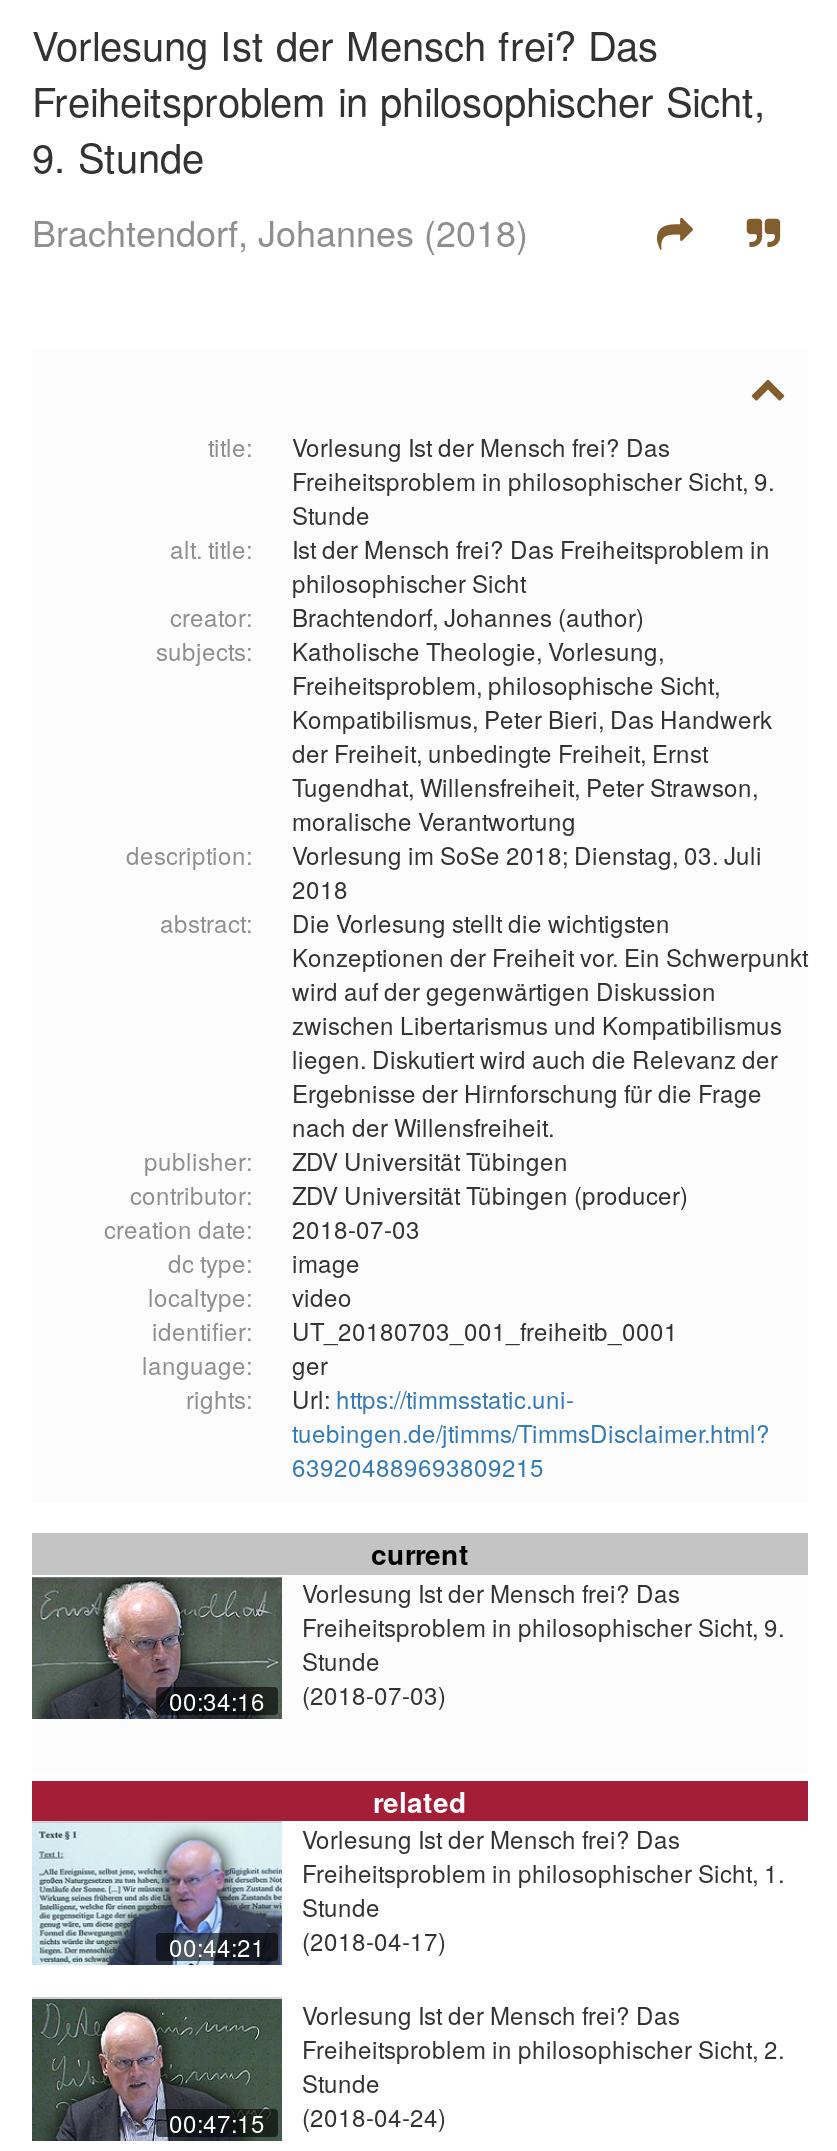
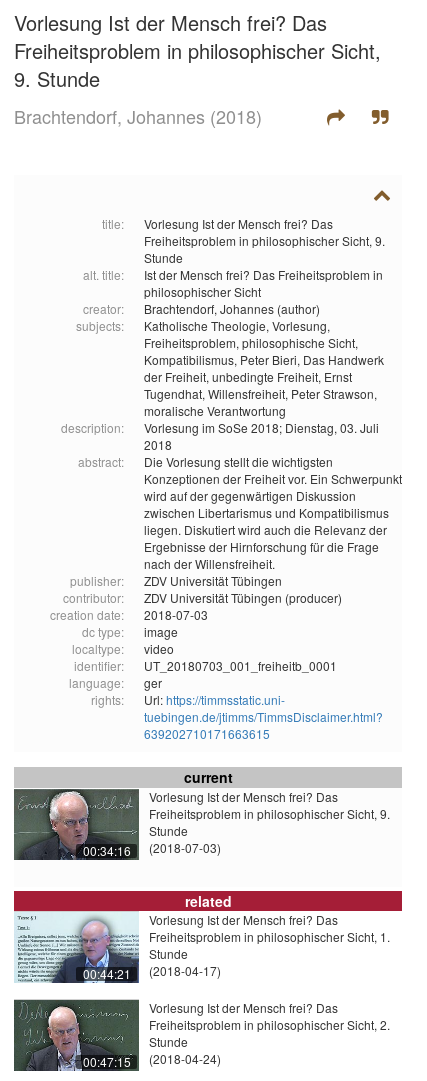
- 639204889693809215
+ 639202710171663615
